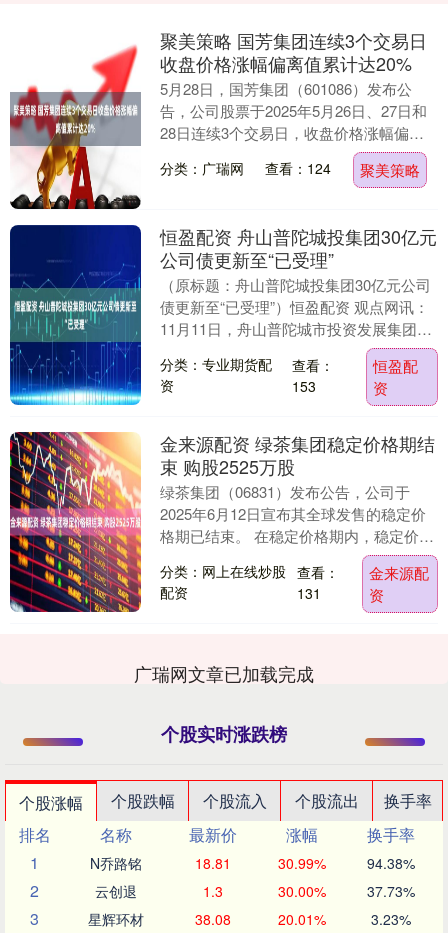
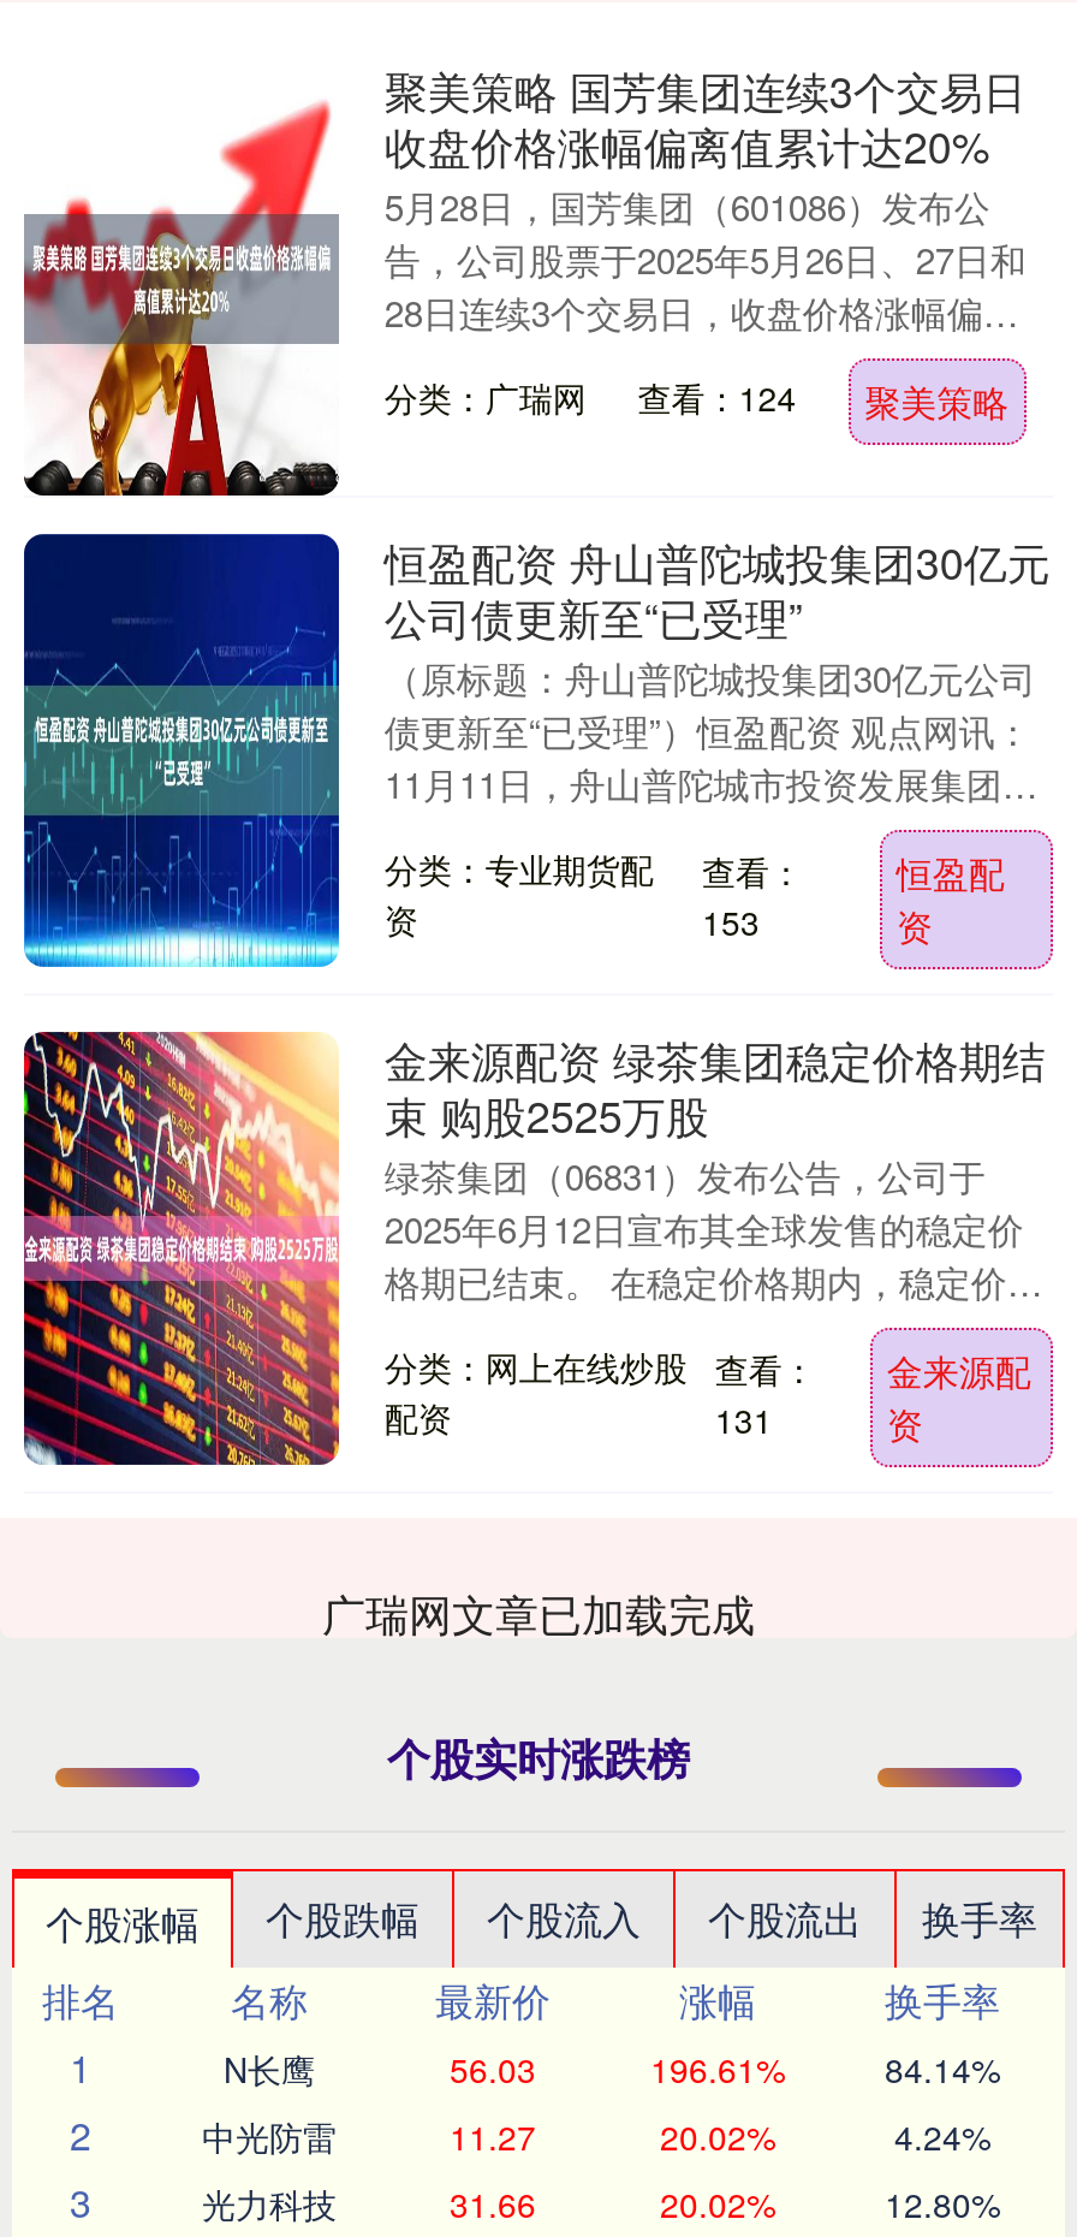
- N乔路铭
- 18.81
- 30.99%
- 94.38%
+ N长鹰
+ 56.03
+ 196.61%
+ 84.14%

- 云创退
- 1.3
- 30.00%
- 37.73%
+ 中光防雷
+ 11.27
+ 20.02%
+ 4.24%

- 星辉环材
- 38.08
- 20.01%
- 3.23%
+ 光力科技
+ 31.66
+ 20.02%
+ 12.80%
